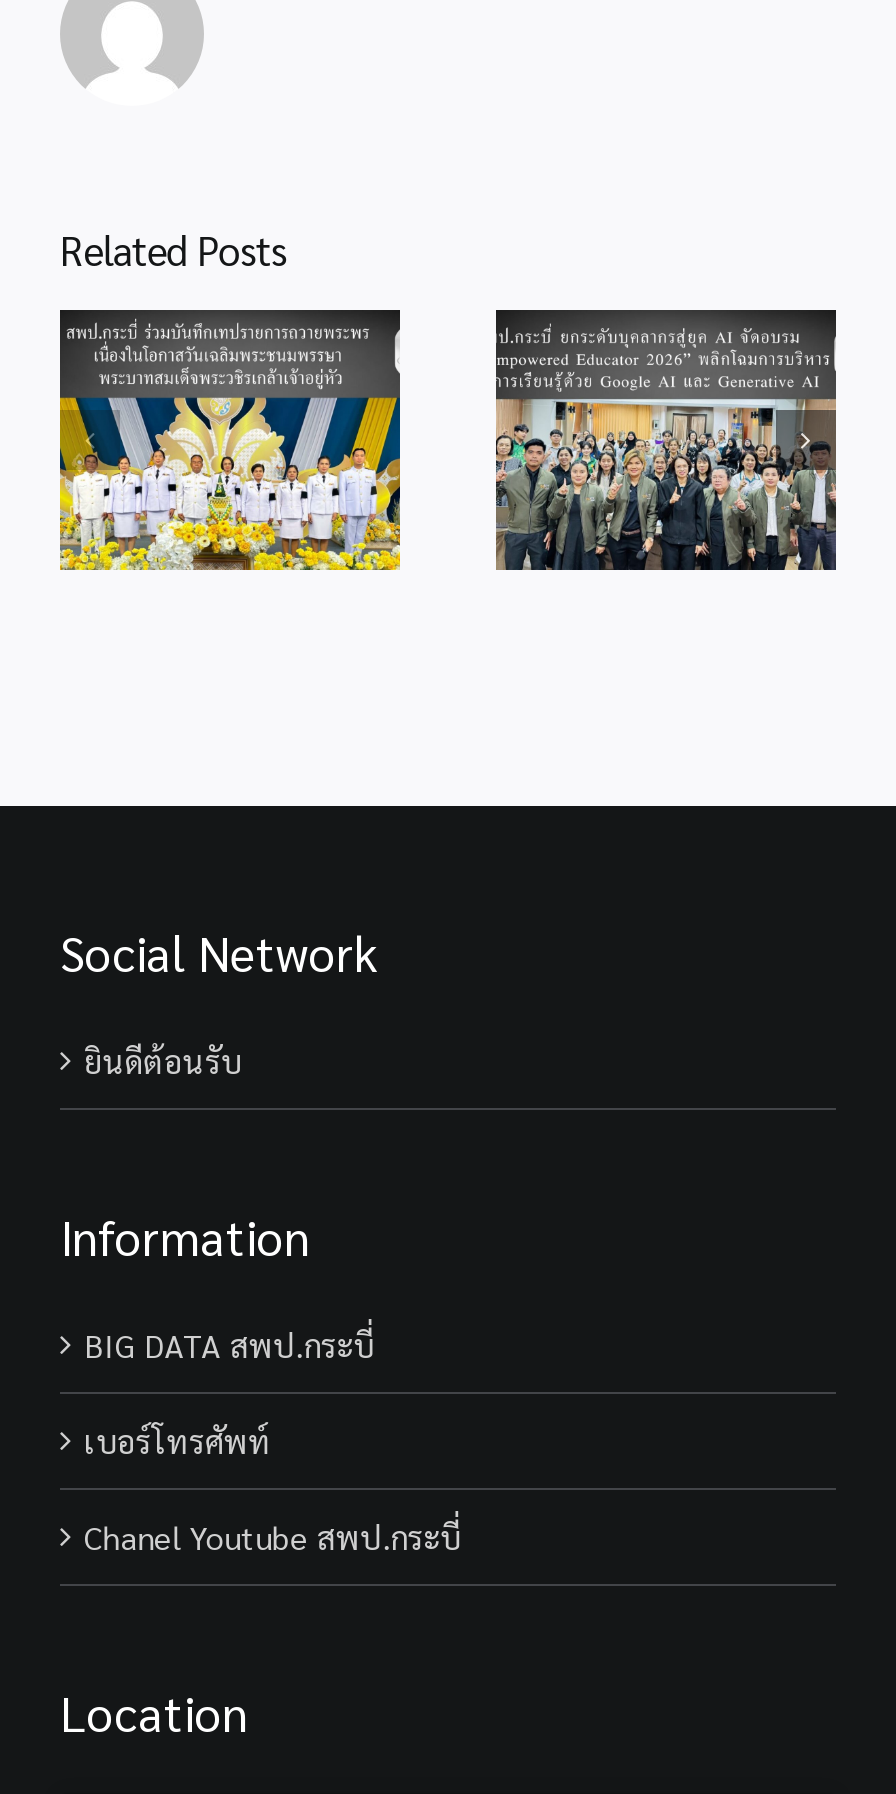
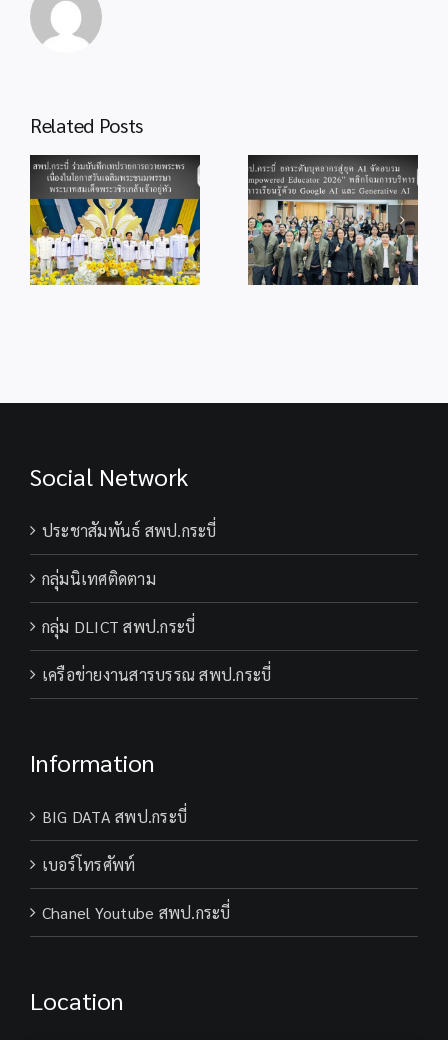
- ยินดีต้อนรับ
+ ประชาสัมพันธ์ สพป.กระบี่
+ กลุ่มนิเทศติดตาม
+ กลุ่ม DLICT สพป.กระบี่
+ เครือข่ายงานสารบรรณ สพป.กระบี่
